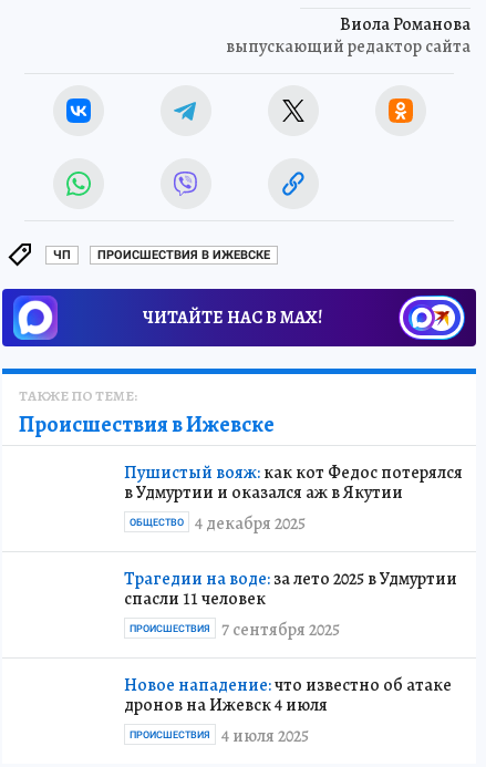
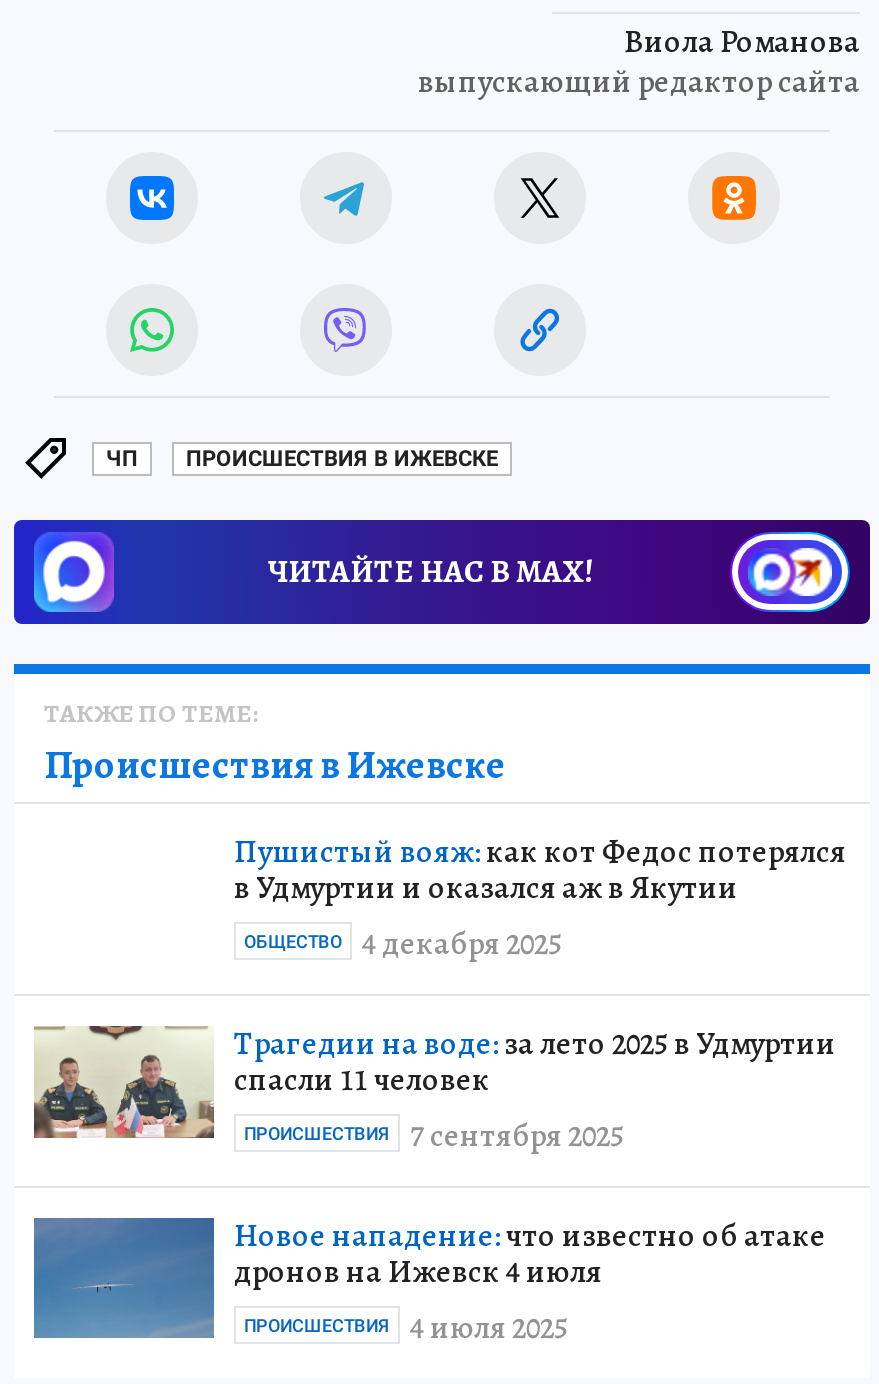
+ [image]

+ [image]
